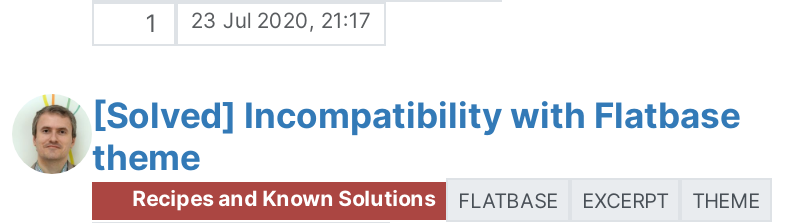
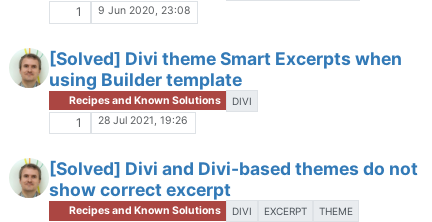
- 1 23 Jul 2020, 21:17
+ 1 9 Jun 2020, 23:08

- [Solved] Incompatibility with Flatbase
- theme
+ [Solved] Divi theme Smart Excerpts when
+ using Builder template

- FLATBASE
+ DIVI
+ 1
+ 28 Jul 2021, 19:26
+ [Solved] Divi and Divi-based themes do not
+ show correct excerpt
+ Recipes and Known Solutions
+ DIVI
